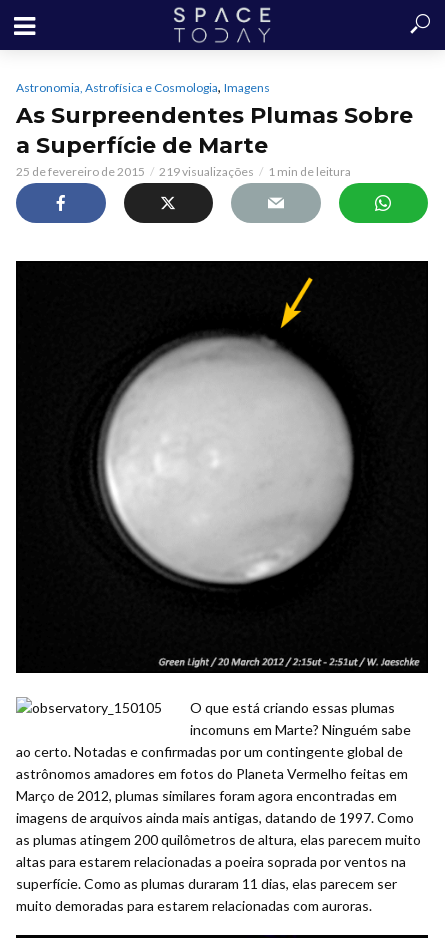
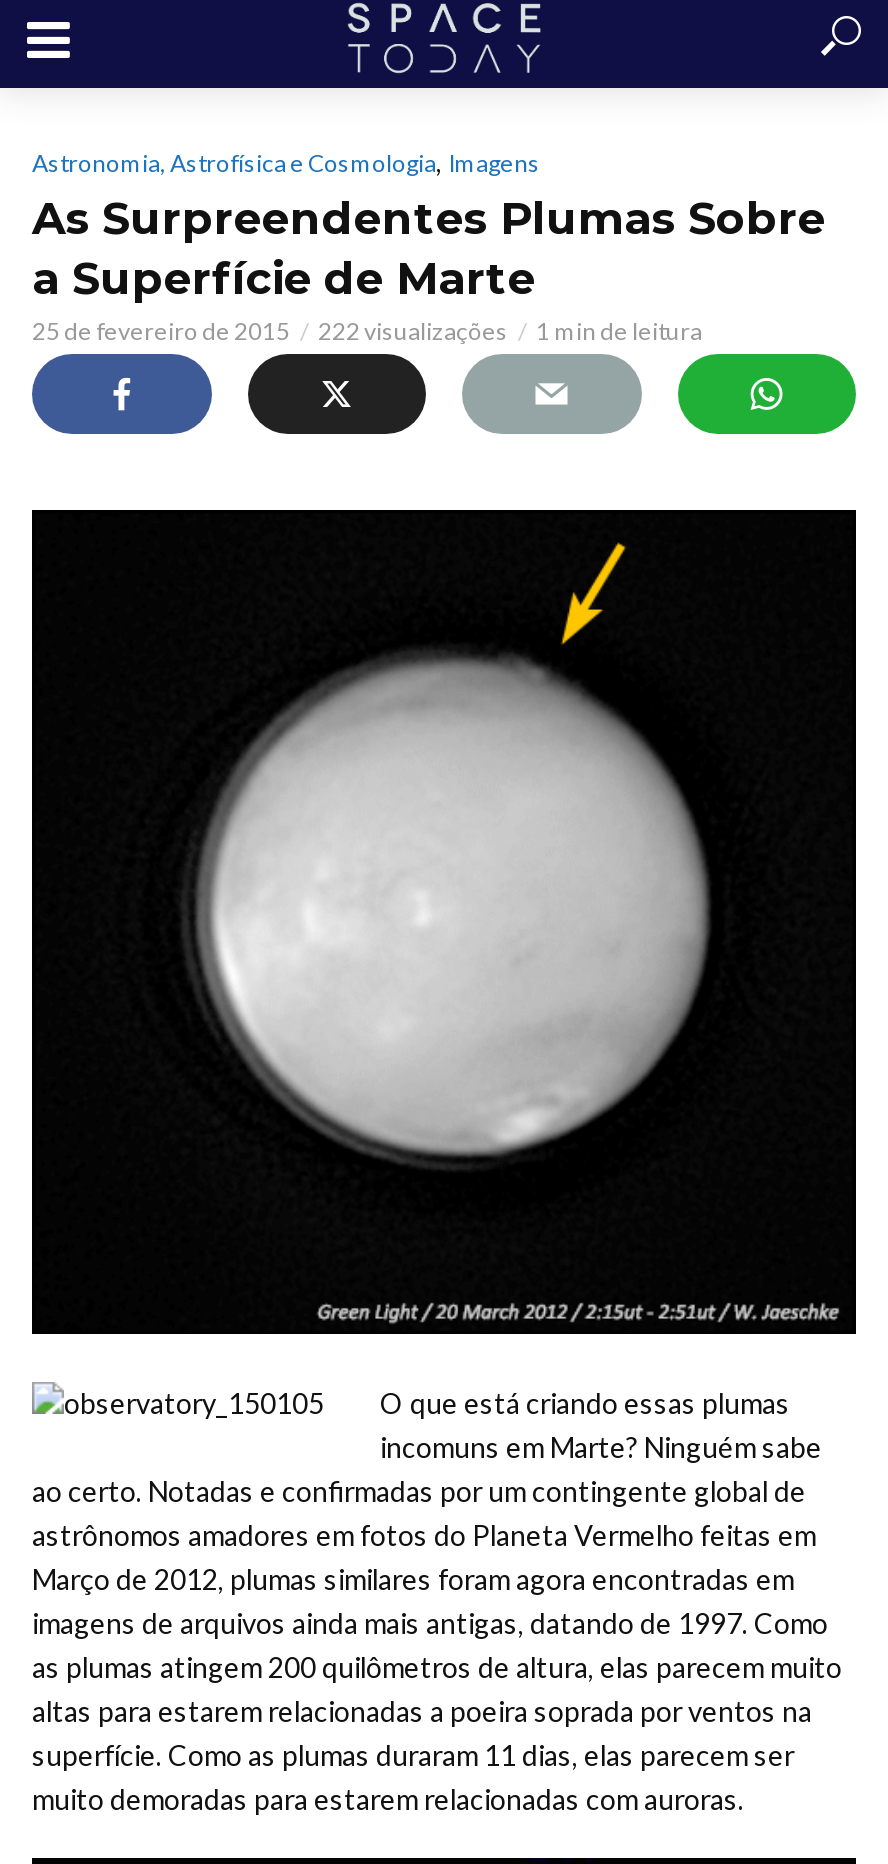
- 219 visualizações
+ 222 visualizações
